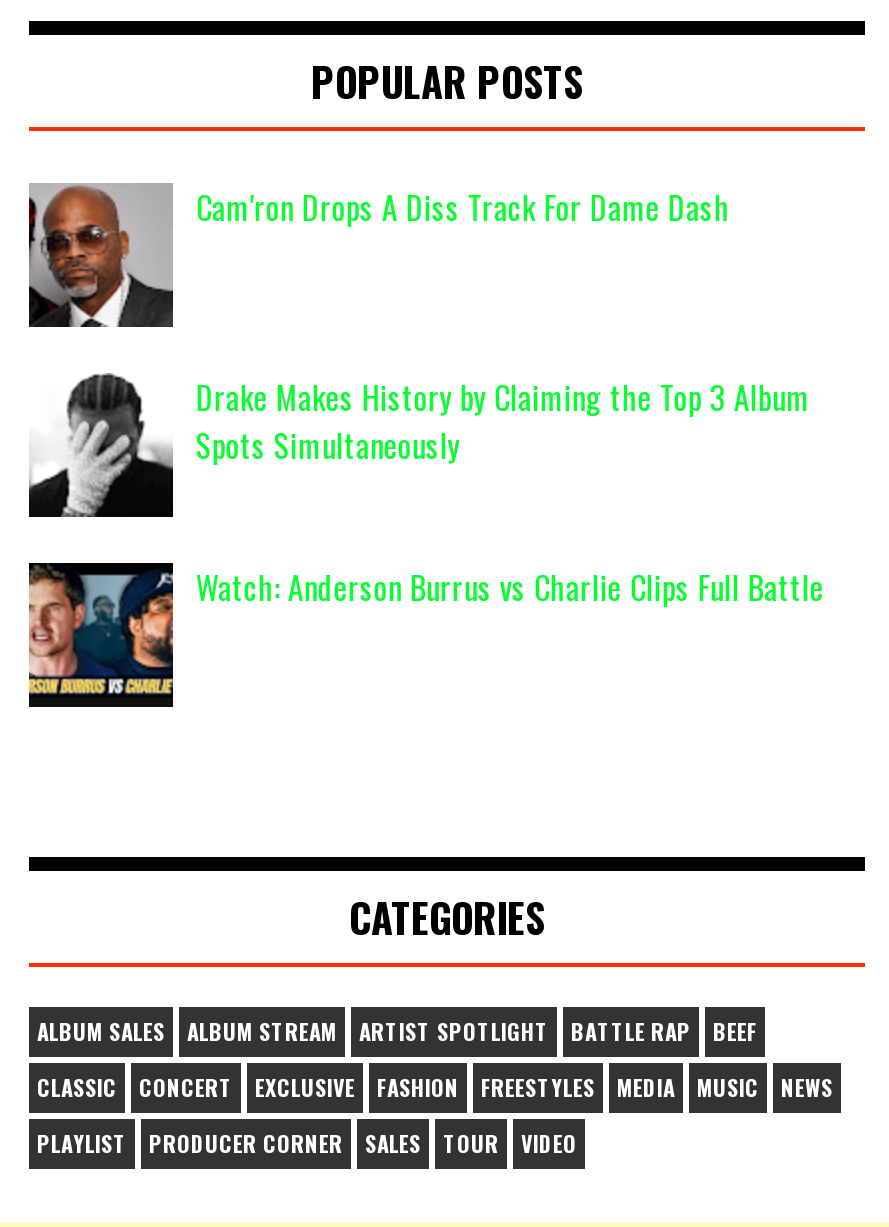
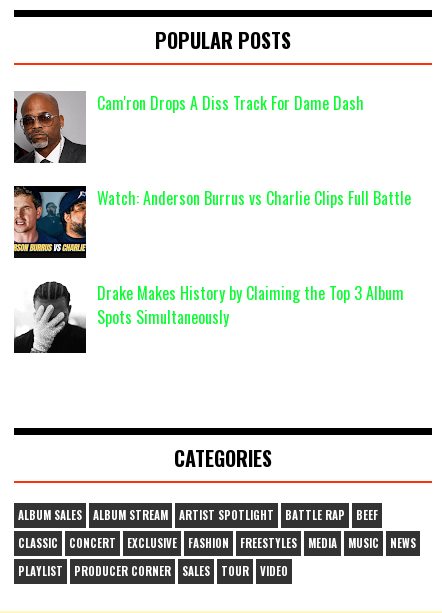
moved down: Drake Makes History by Claiming the Top 3 Album | Spots Simultaneously

moved up: [image] | Watch: Anderson Burrus vs Charlie Clips Full Battle
